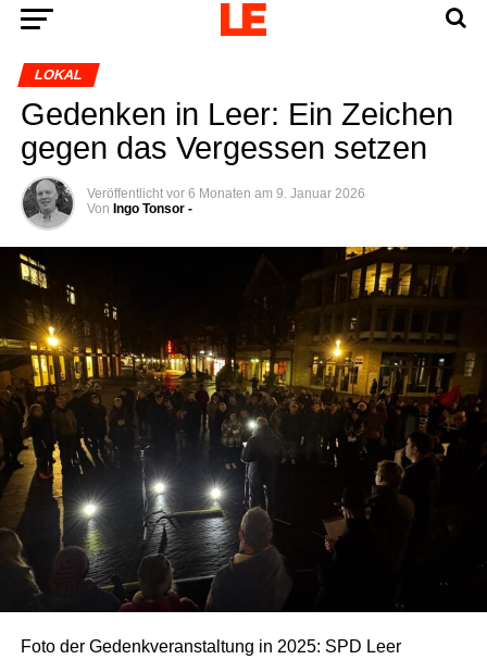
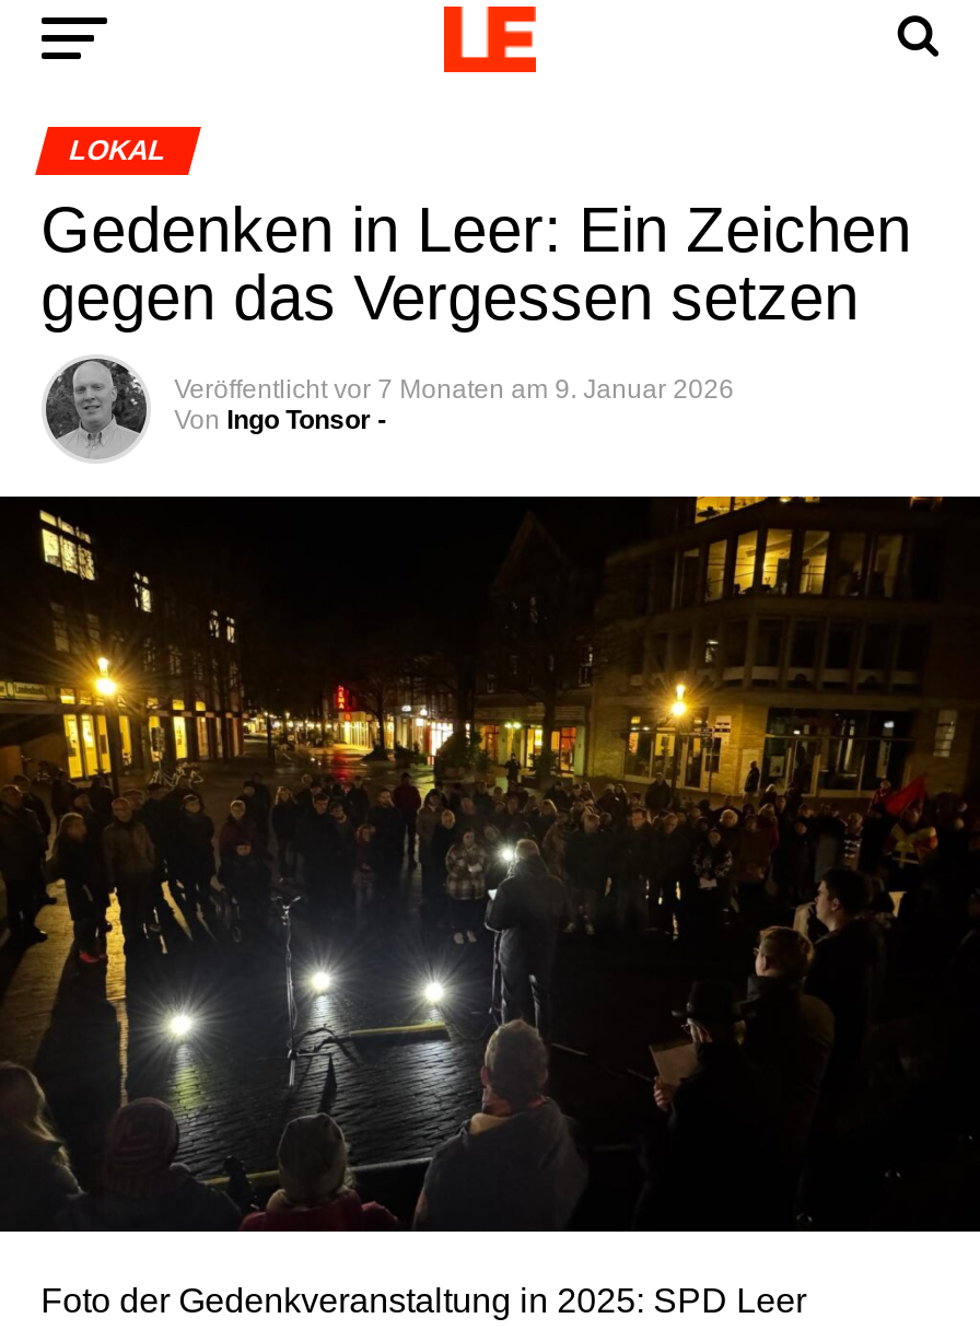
- Veröffentlicht vor 6 Monaten am 9. Januar 2026
+ Veröffentlicht vor 7 Monaten am 9. Januar 2026
